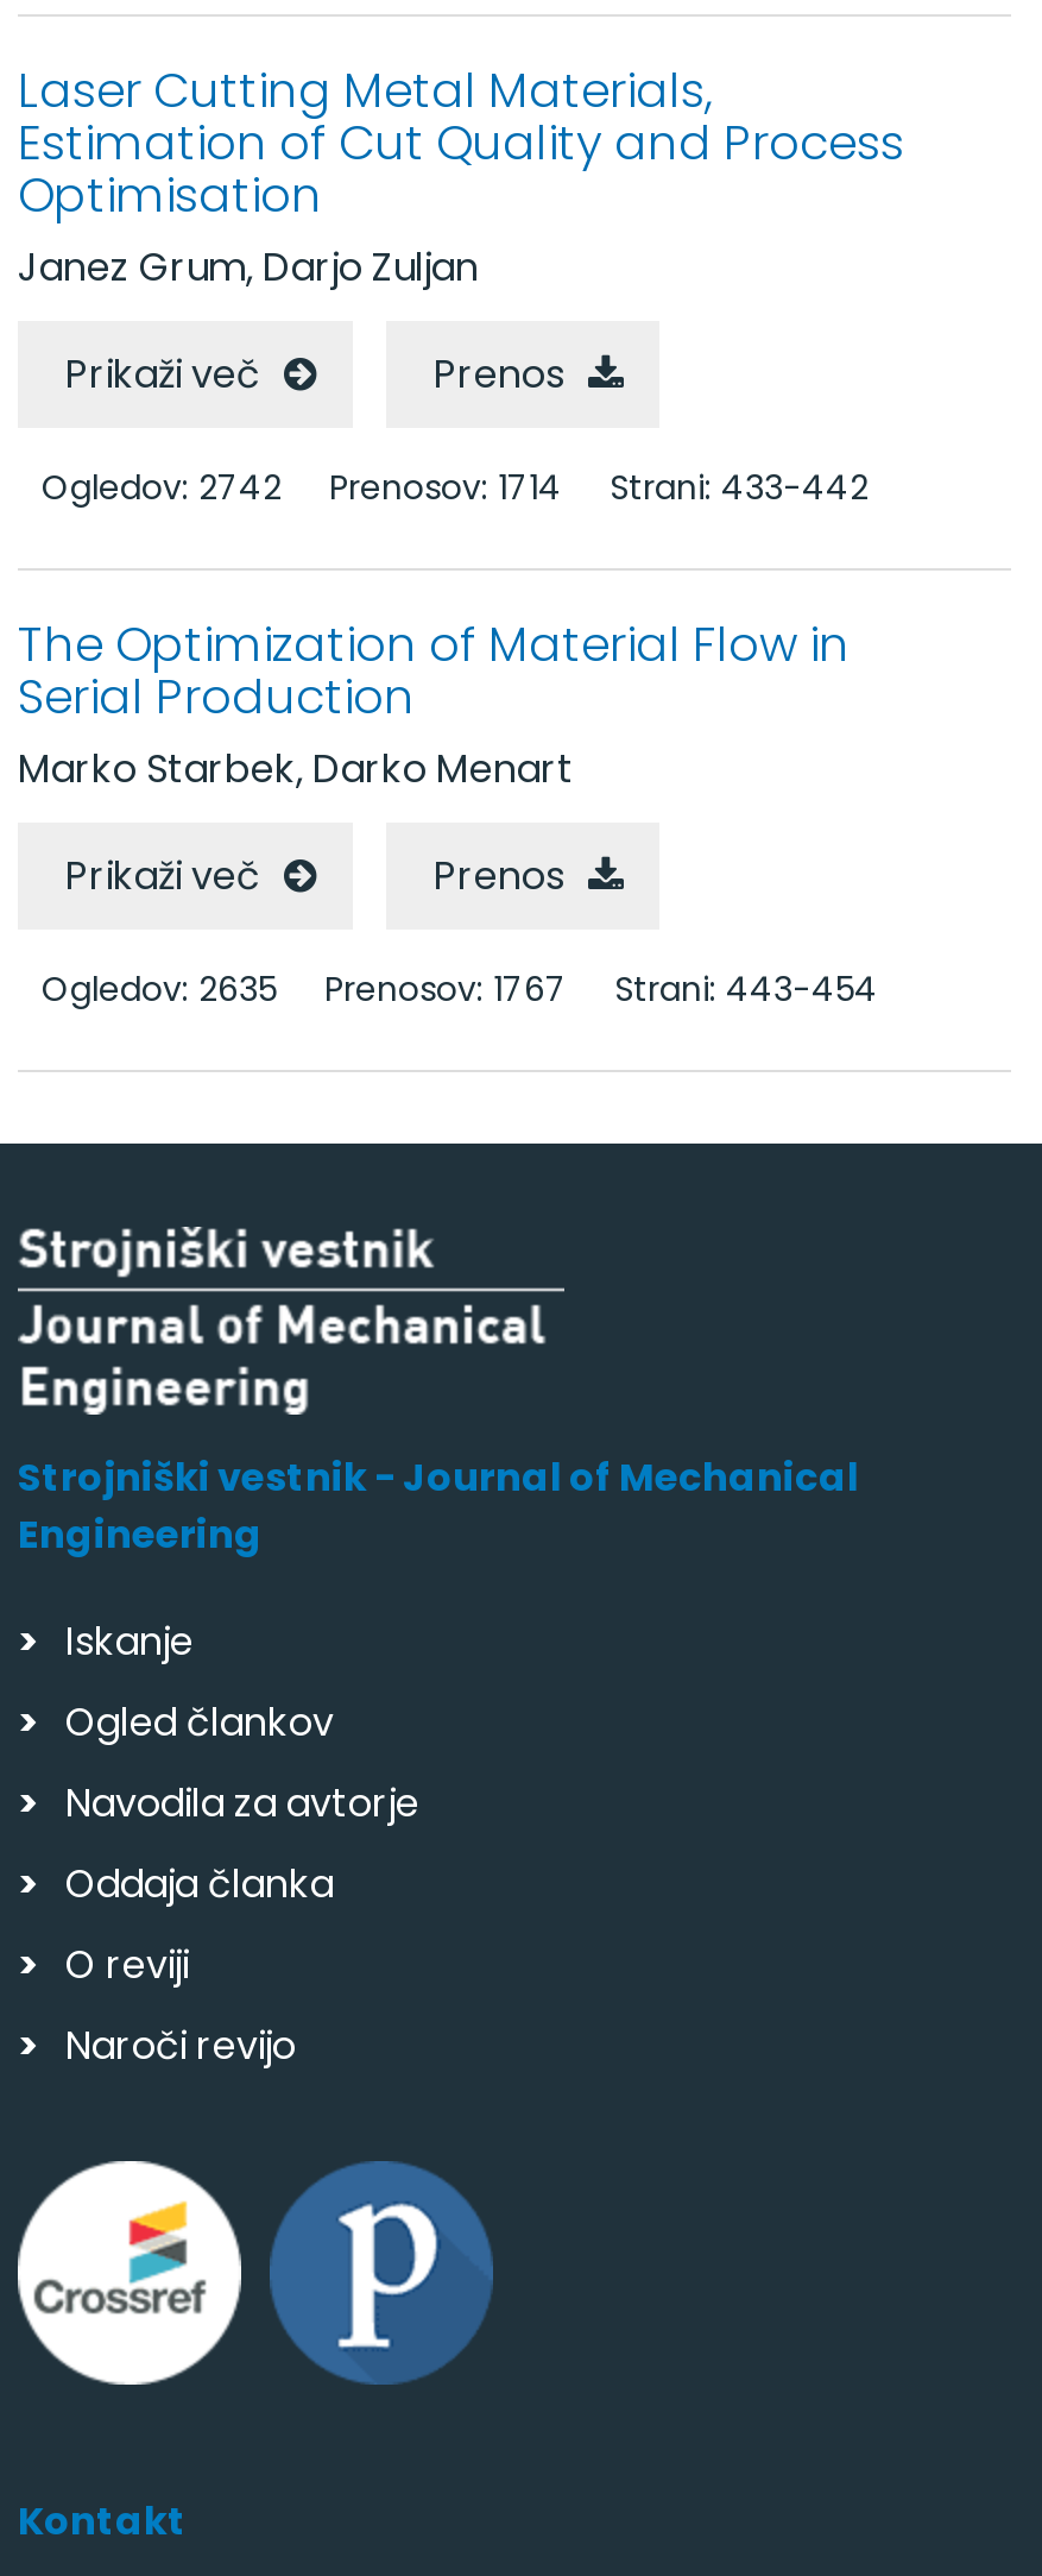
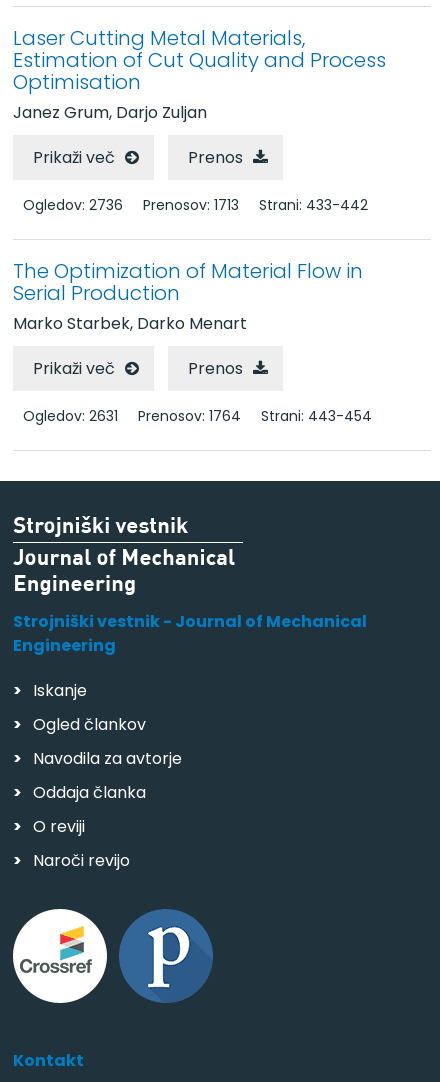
- Ogledov: 2742
+ Ogledov: 2736

- Prenosov: 1714
+ Prenosov: 1713

- Ogledov: 2635
+ Ogledov: 2631

- Prenosov: 1767
+ Prenosov: 1764
